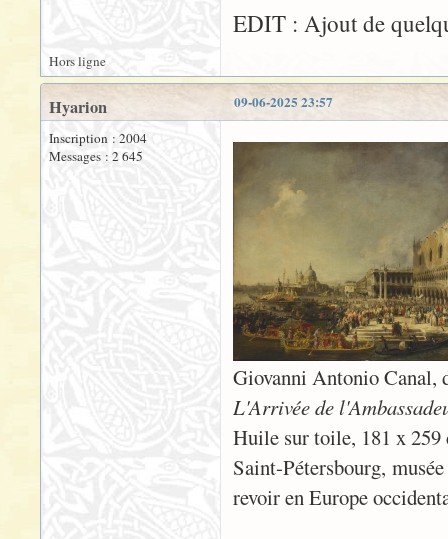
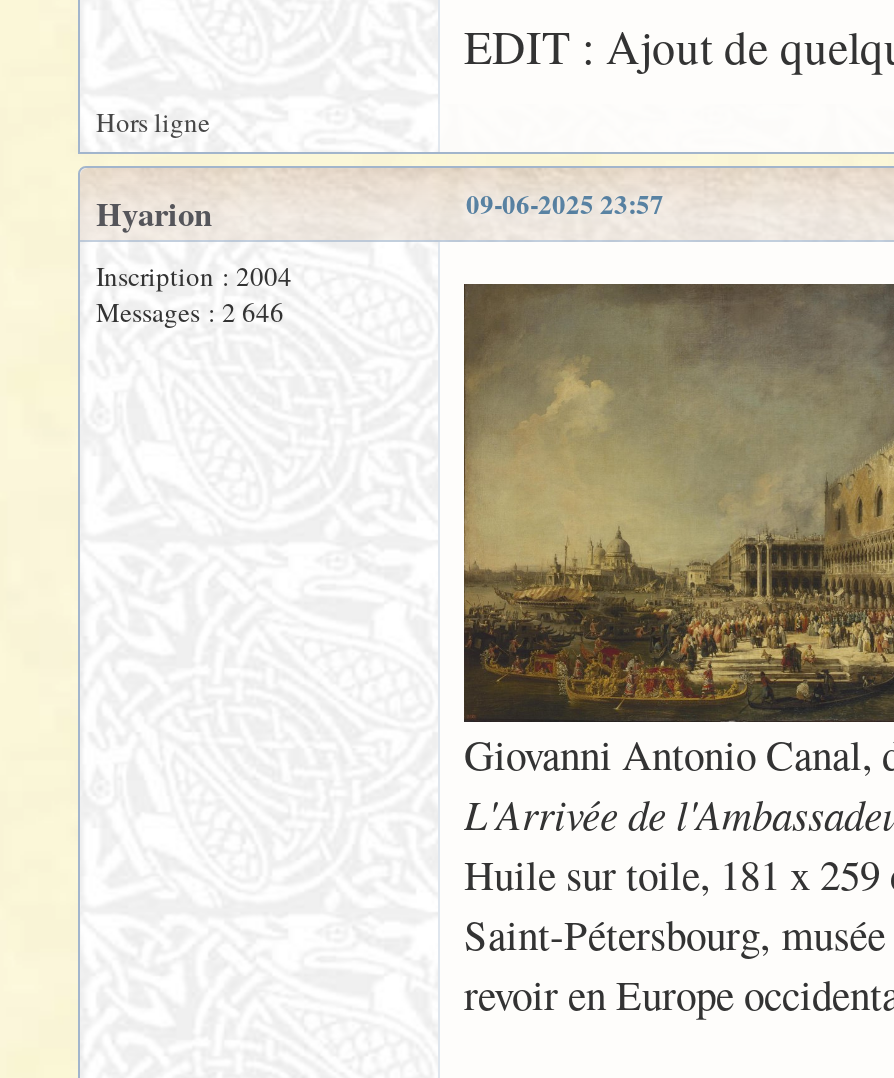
- Messages : 2 645
+ Messages : 2 646
